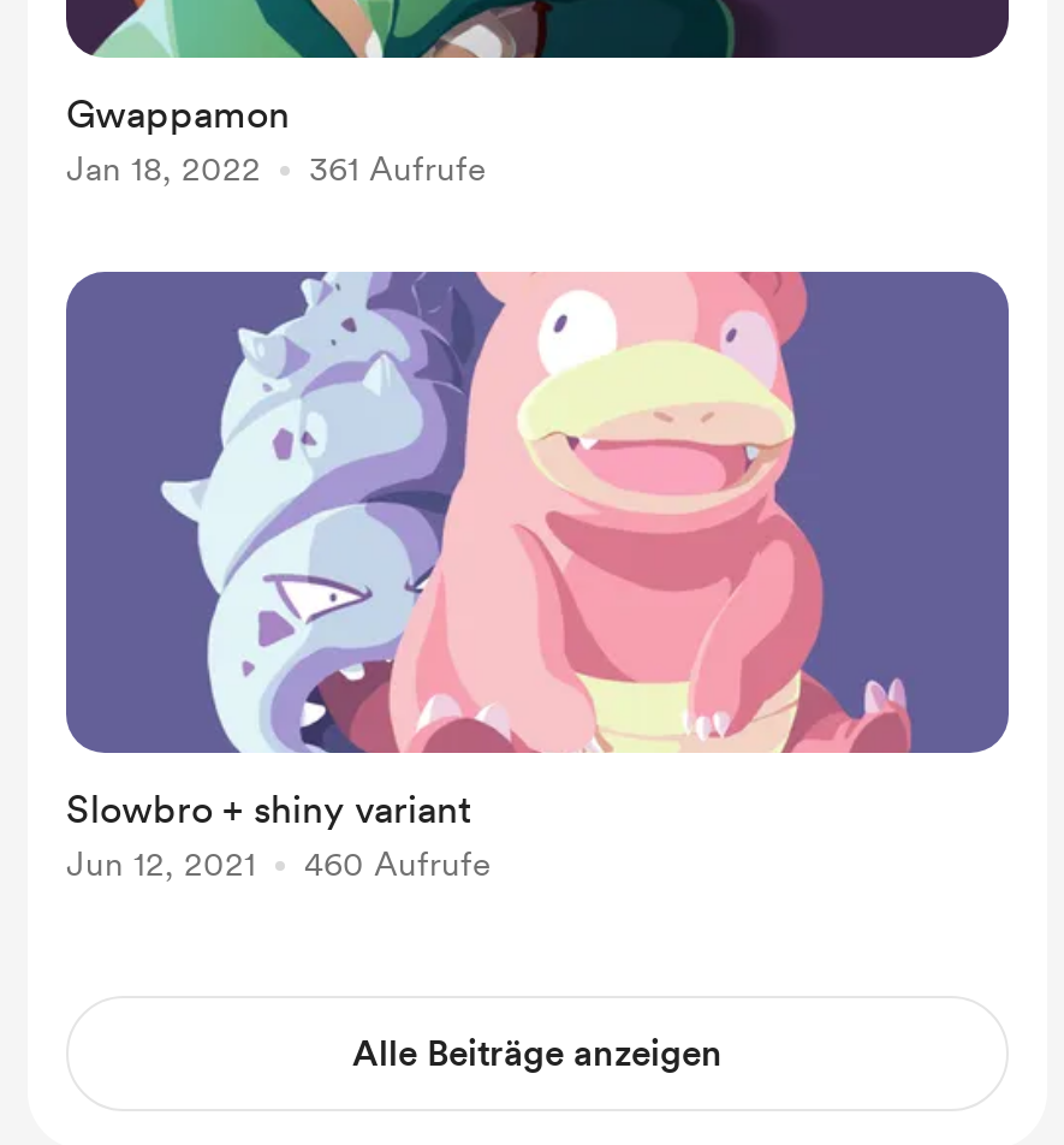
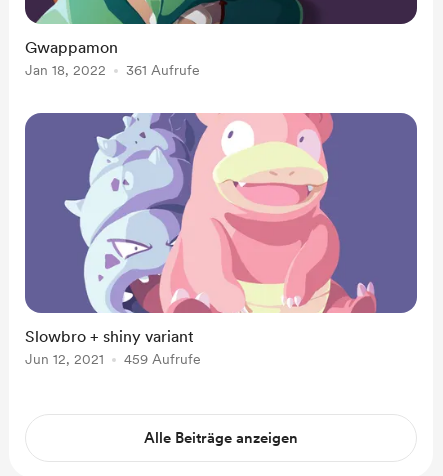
- Jun 12, 2021 460 Aufrufe
+ Jun 12, 2021 459 Aufrufe
